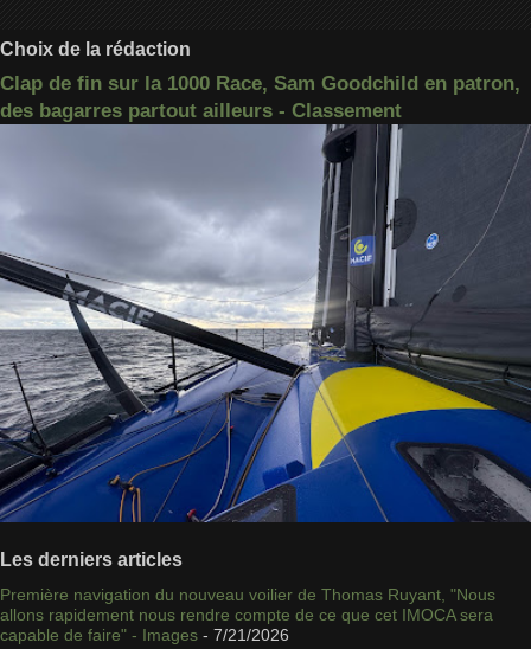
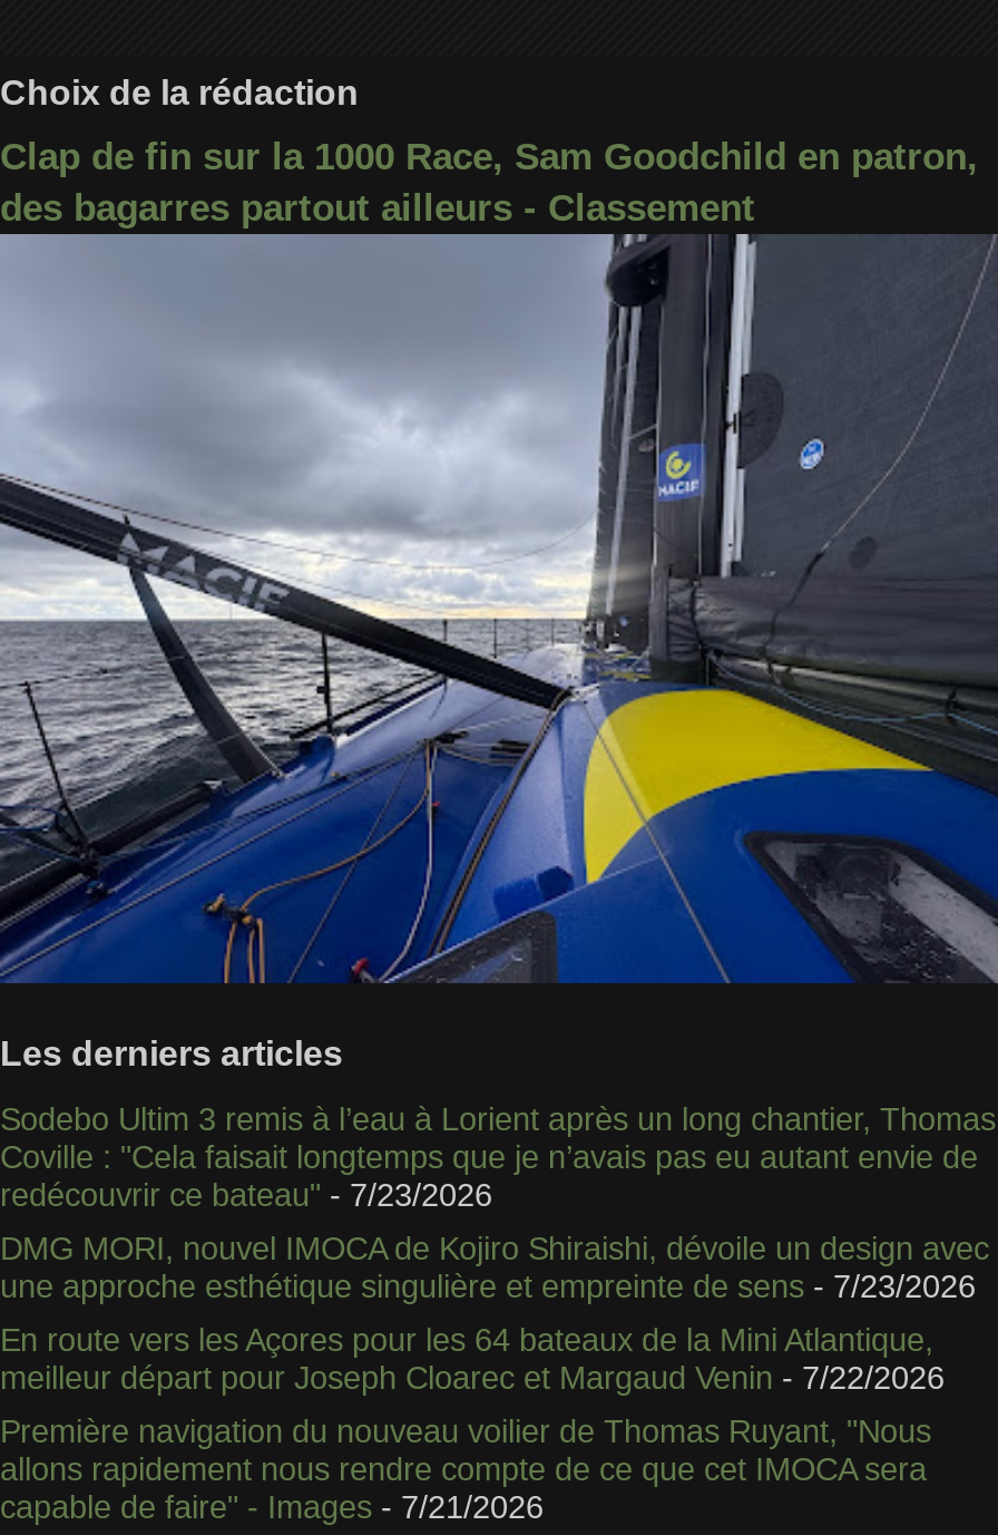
+ Sodebo Ultim 3 remis à l’eau à Lorient après un long chantier, Thomas
+ Coville : "Cela faisait longtemps que je n’avais pas eu autant envie de
+ redécouvrir ce bateau" - 7/23/2026
+ DMG MORI, nouvel IMOCA de Kojiro Shiraishi, dévoile un design avec
+ une approche esthétique singulière et empreinte de sens - 7/23/2026
+ En route vers les Açores pour les 64 bateaux de la Mini Atlantique,
+ meilleur départ pour Joseph Cloarec et Margaud Venin - 7/22/2026
